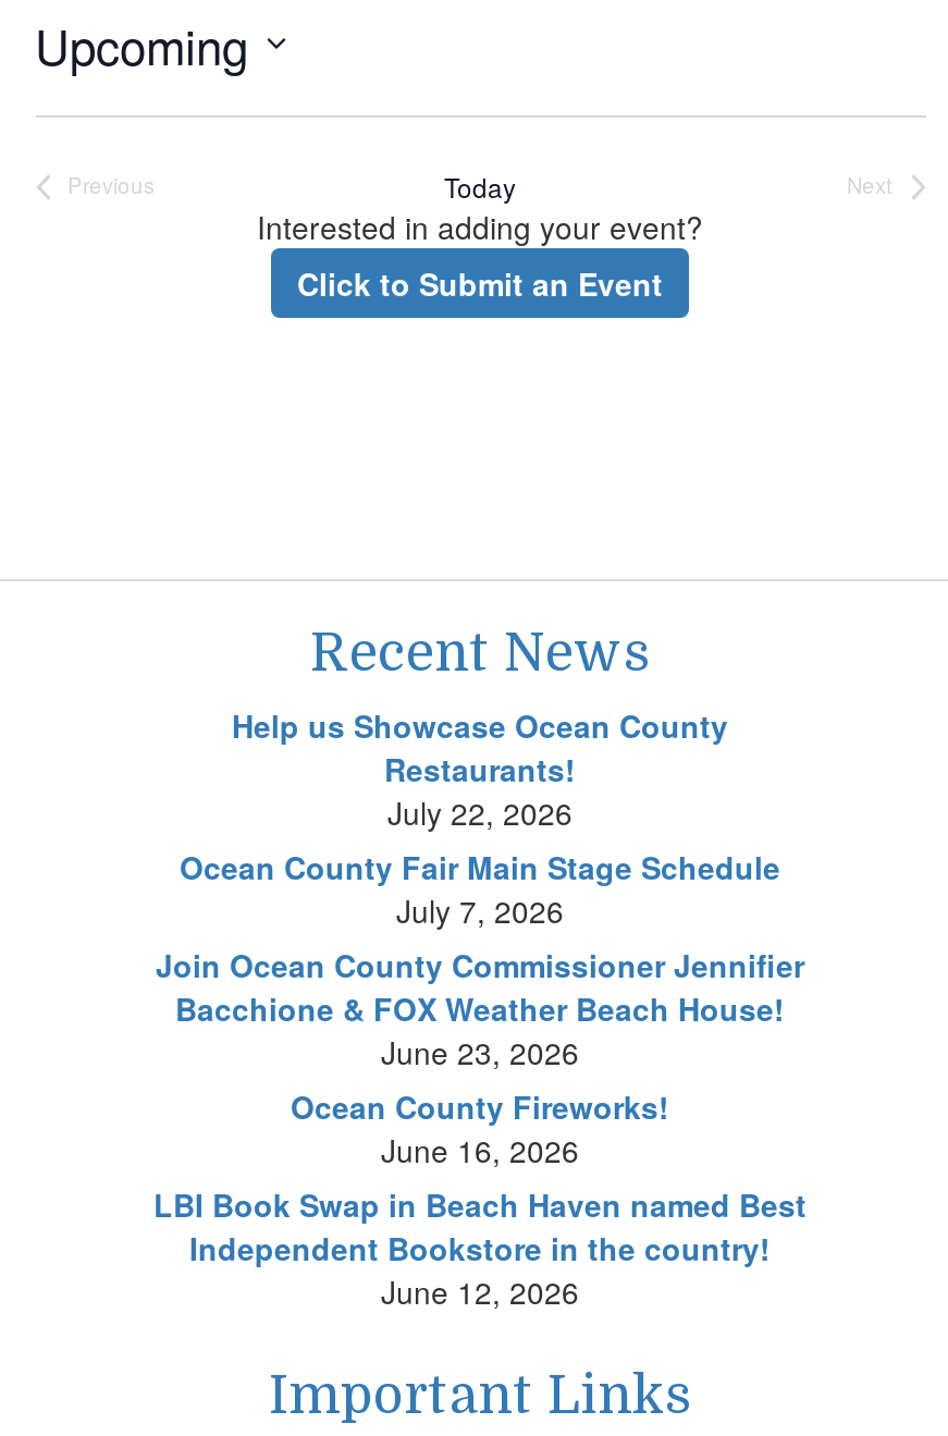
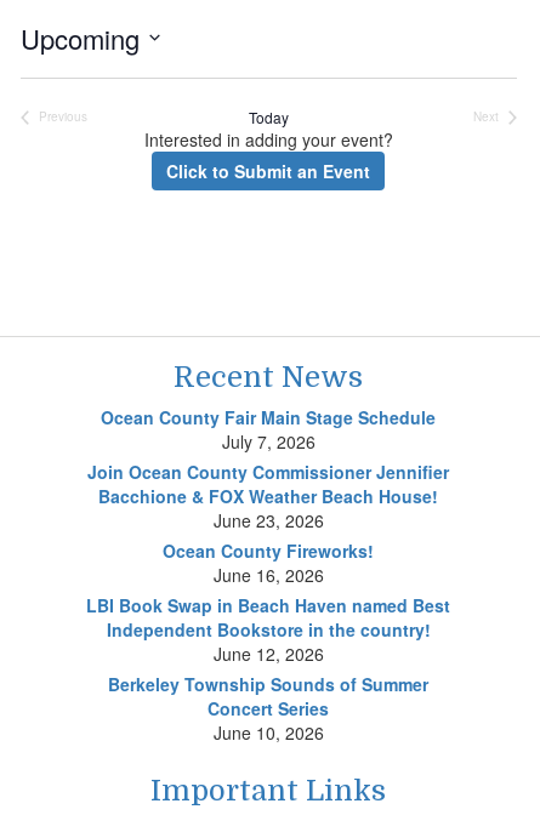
- Help us Showcase Ocean County
- Restaurants!
- July 22, 2026

moved up: Ocean County Fair Main Stage Schedule | July 7, 2026 | Join Ocean County Commissioner Jennifier | ... | Independent Bookstore in the country! | June 12, 2026

+ Berkeley Township Sounds of Summer
+ Concert Series
+ June 10, 2026
